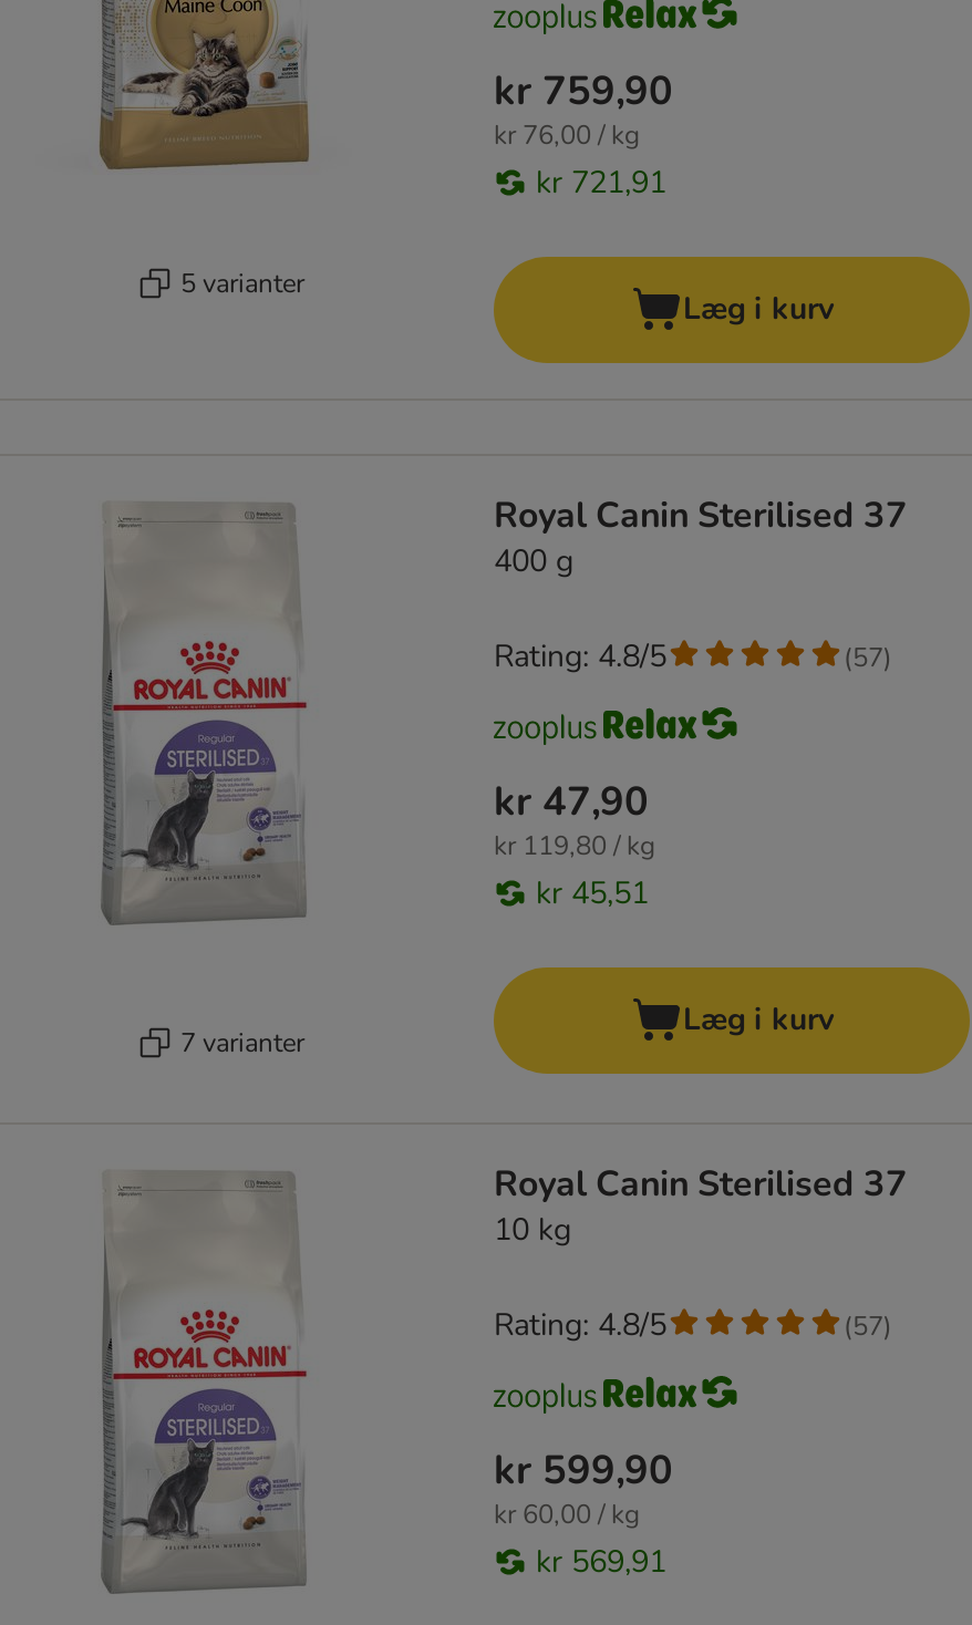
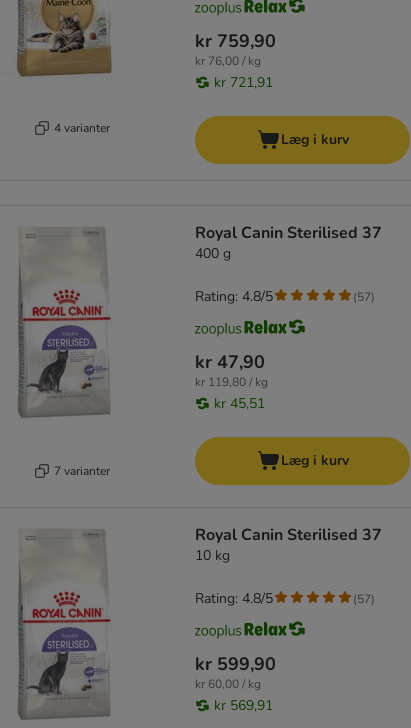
- 5 varianter
+ 4 varianter
